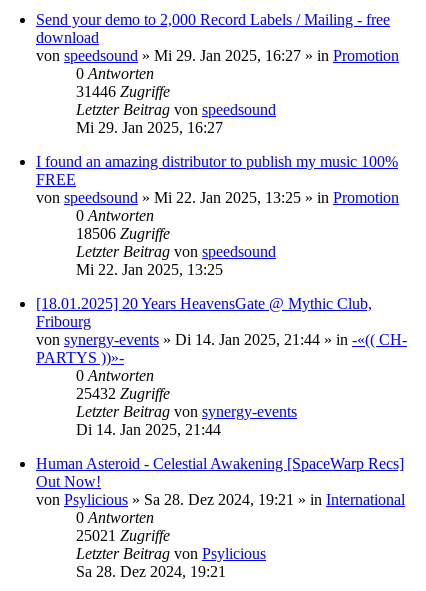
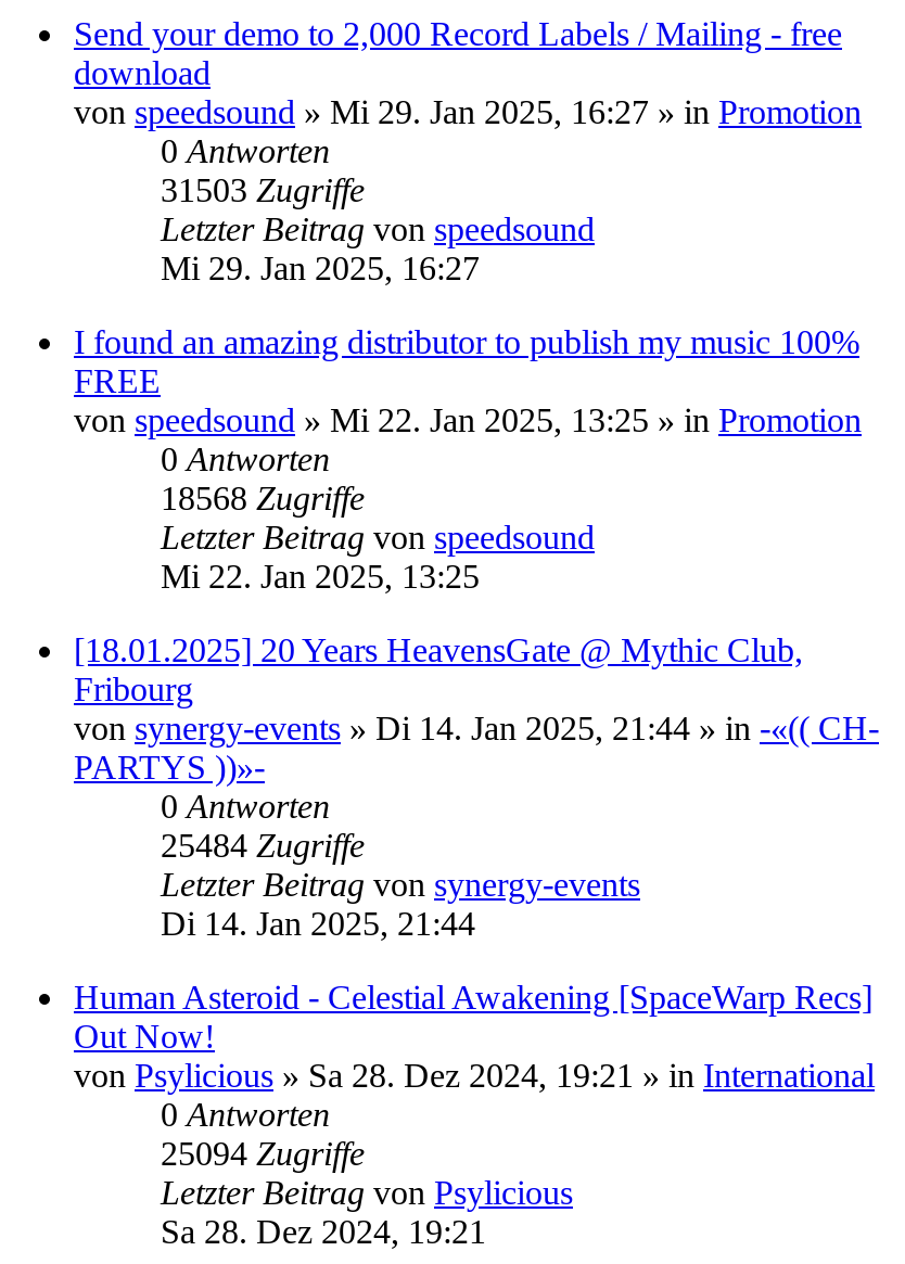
- 31446 Zugriffe
+ 31503 Zugriffe

- 18506 Zugriffe
+ 18568 Zugriffe

- 25432 Zugriffe
+ 25484 Zugriffe

- 25021 Zugriffe
+ 25094 Zugriffe
